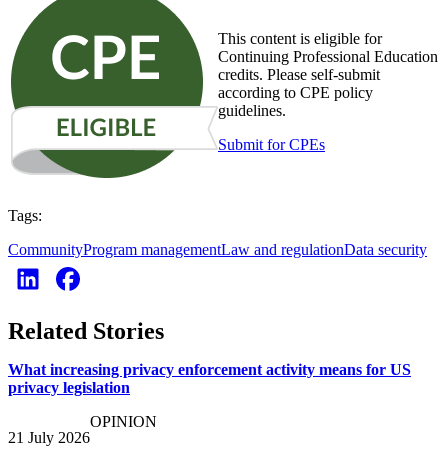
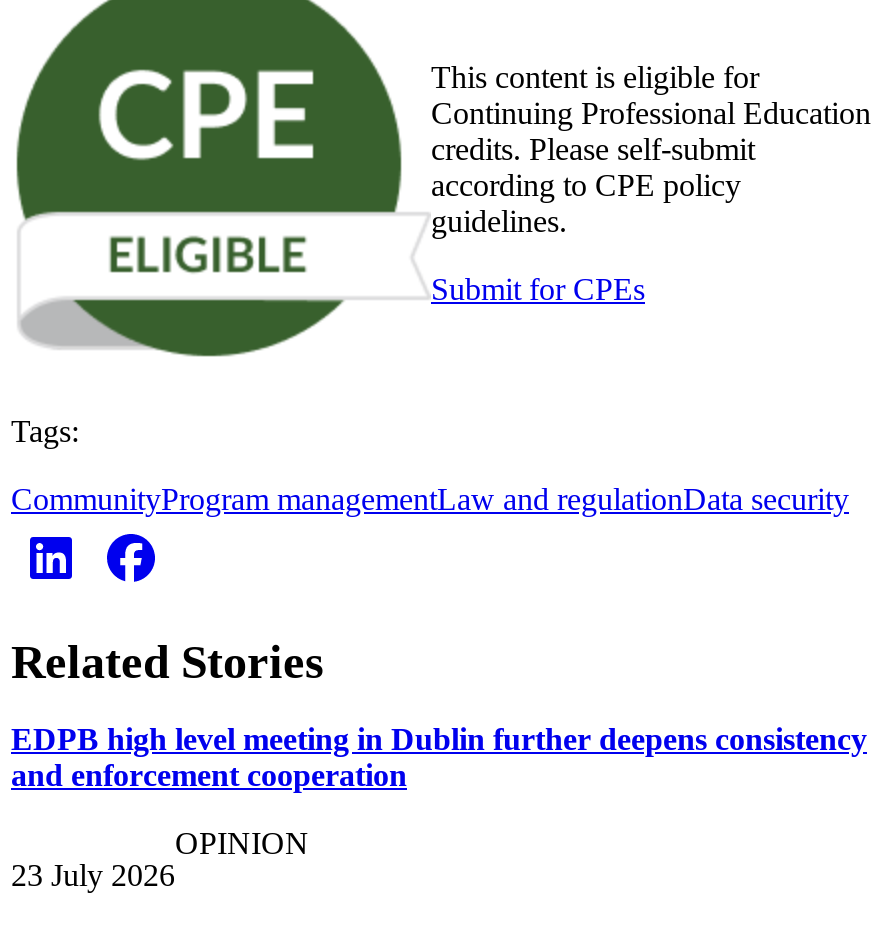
- What increasing privacy enforcement activity means for US
- privacy legislation
+ EDPB high level meeting in Dublin further deepens consistency
+ and enforcement cooperation

- 21 July 2026
+ 23 July 2026
